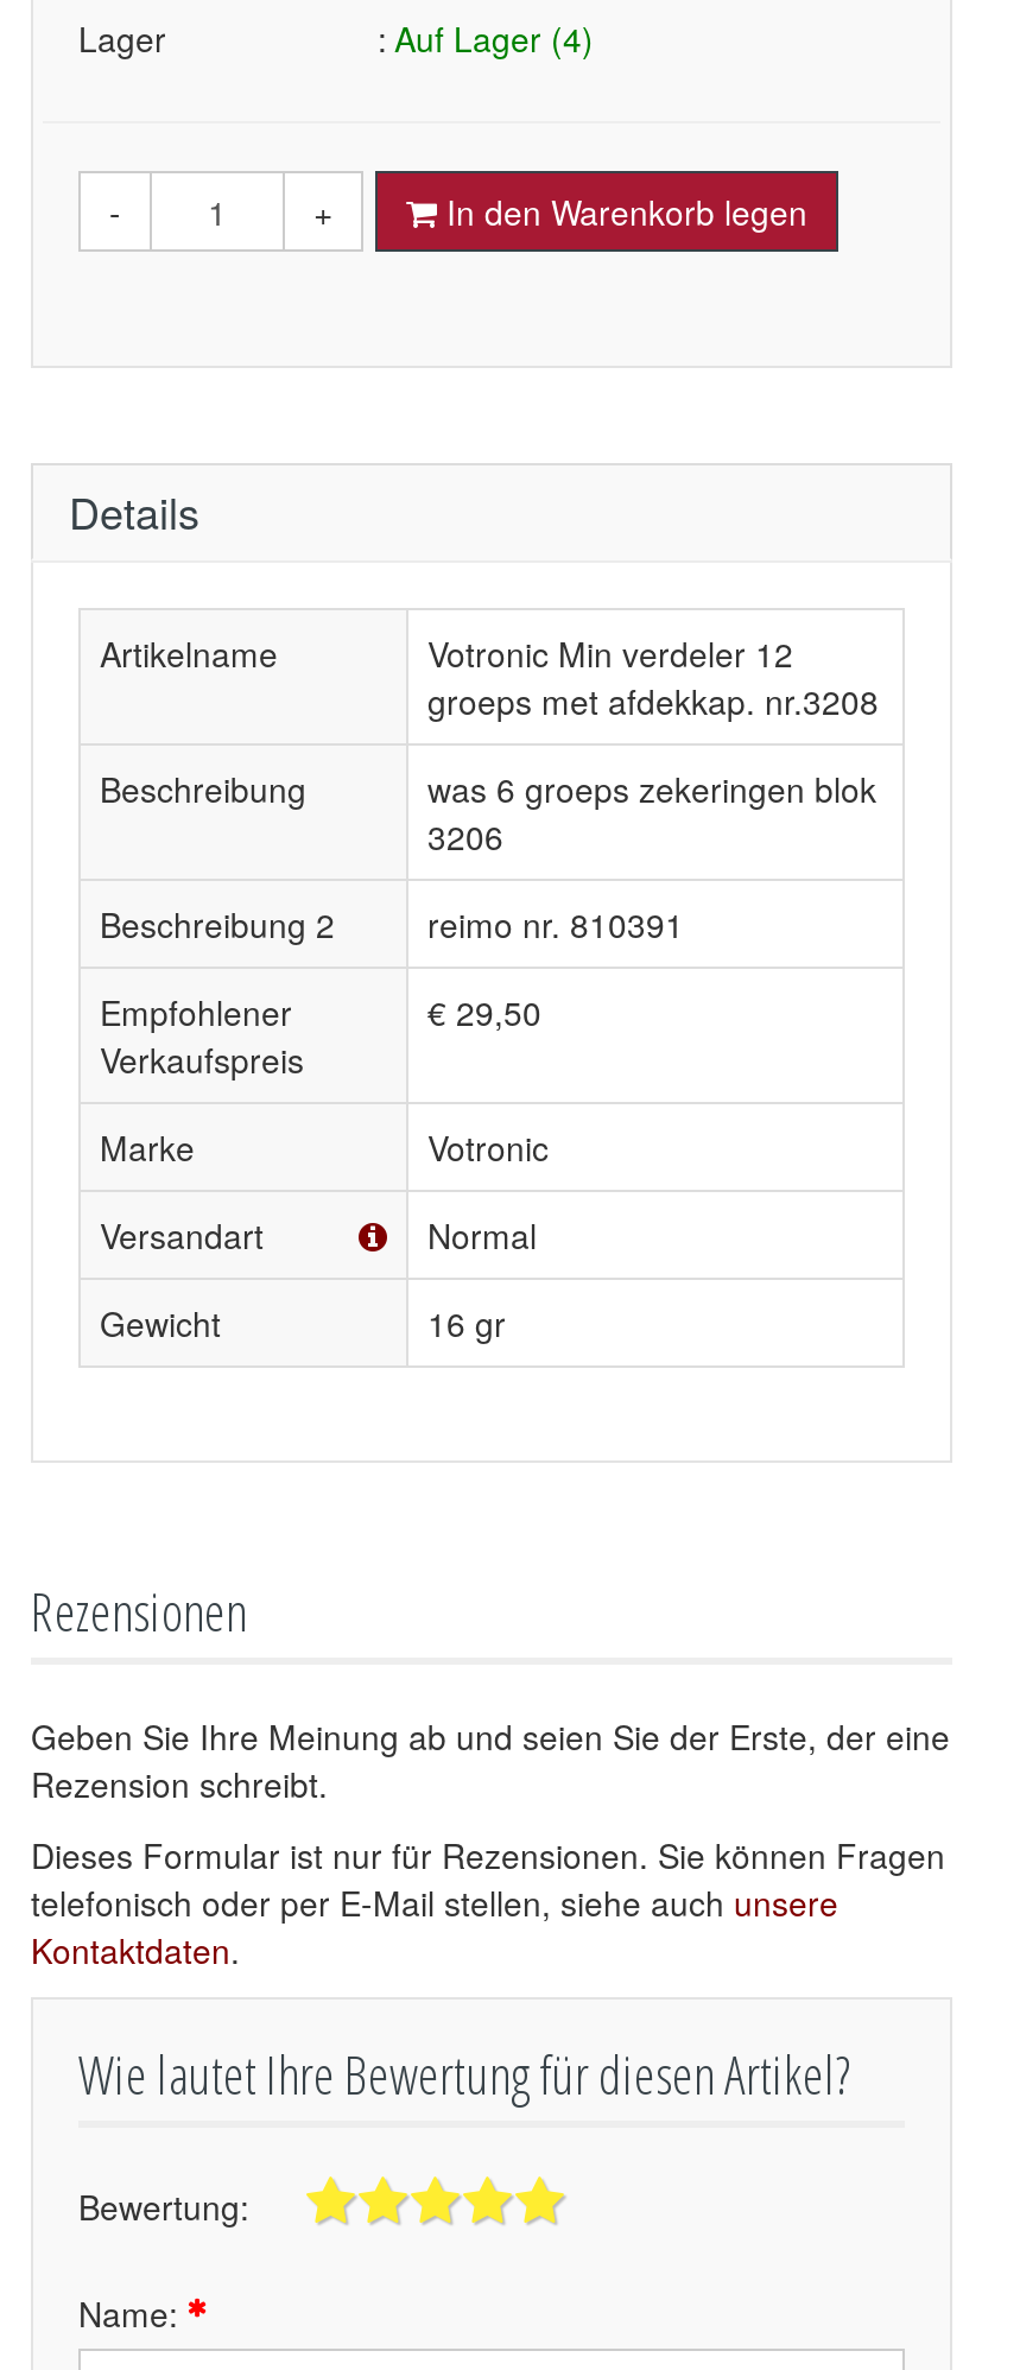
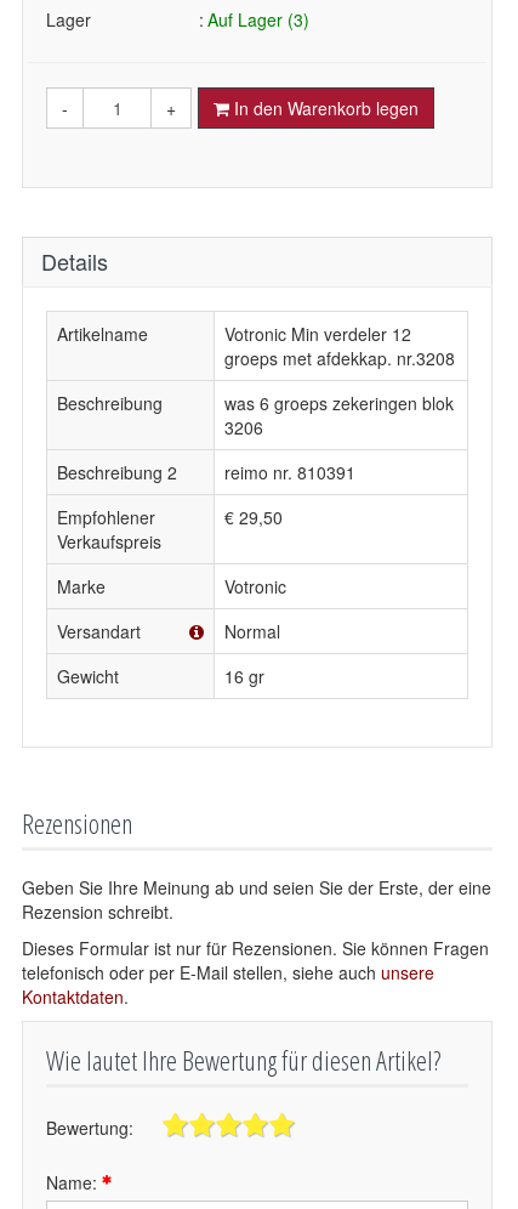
- Auf Lager (4)
+ Auf Lager (3)
